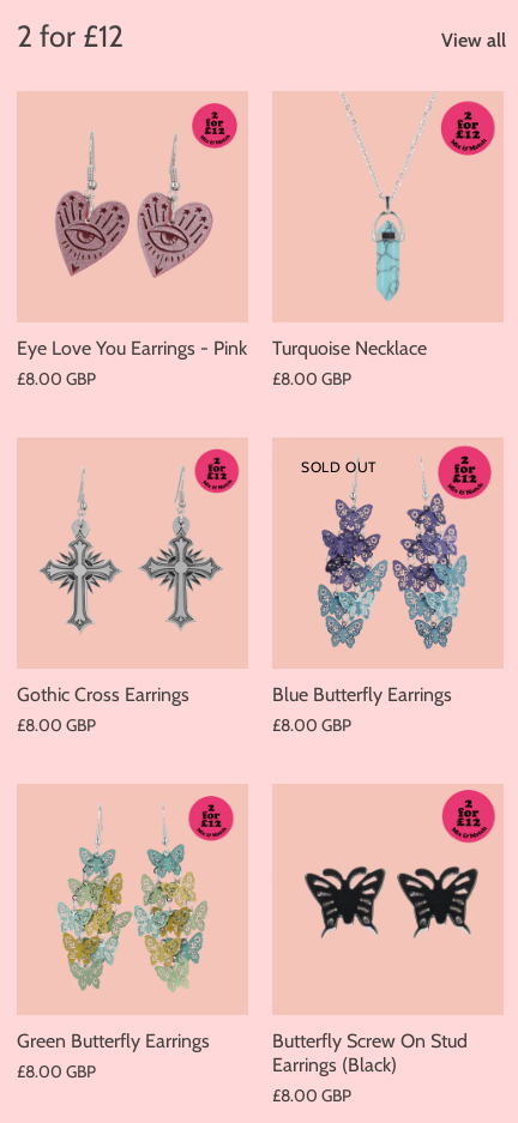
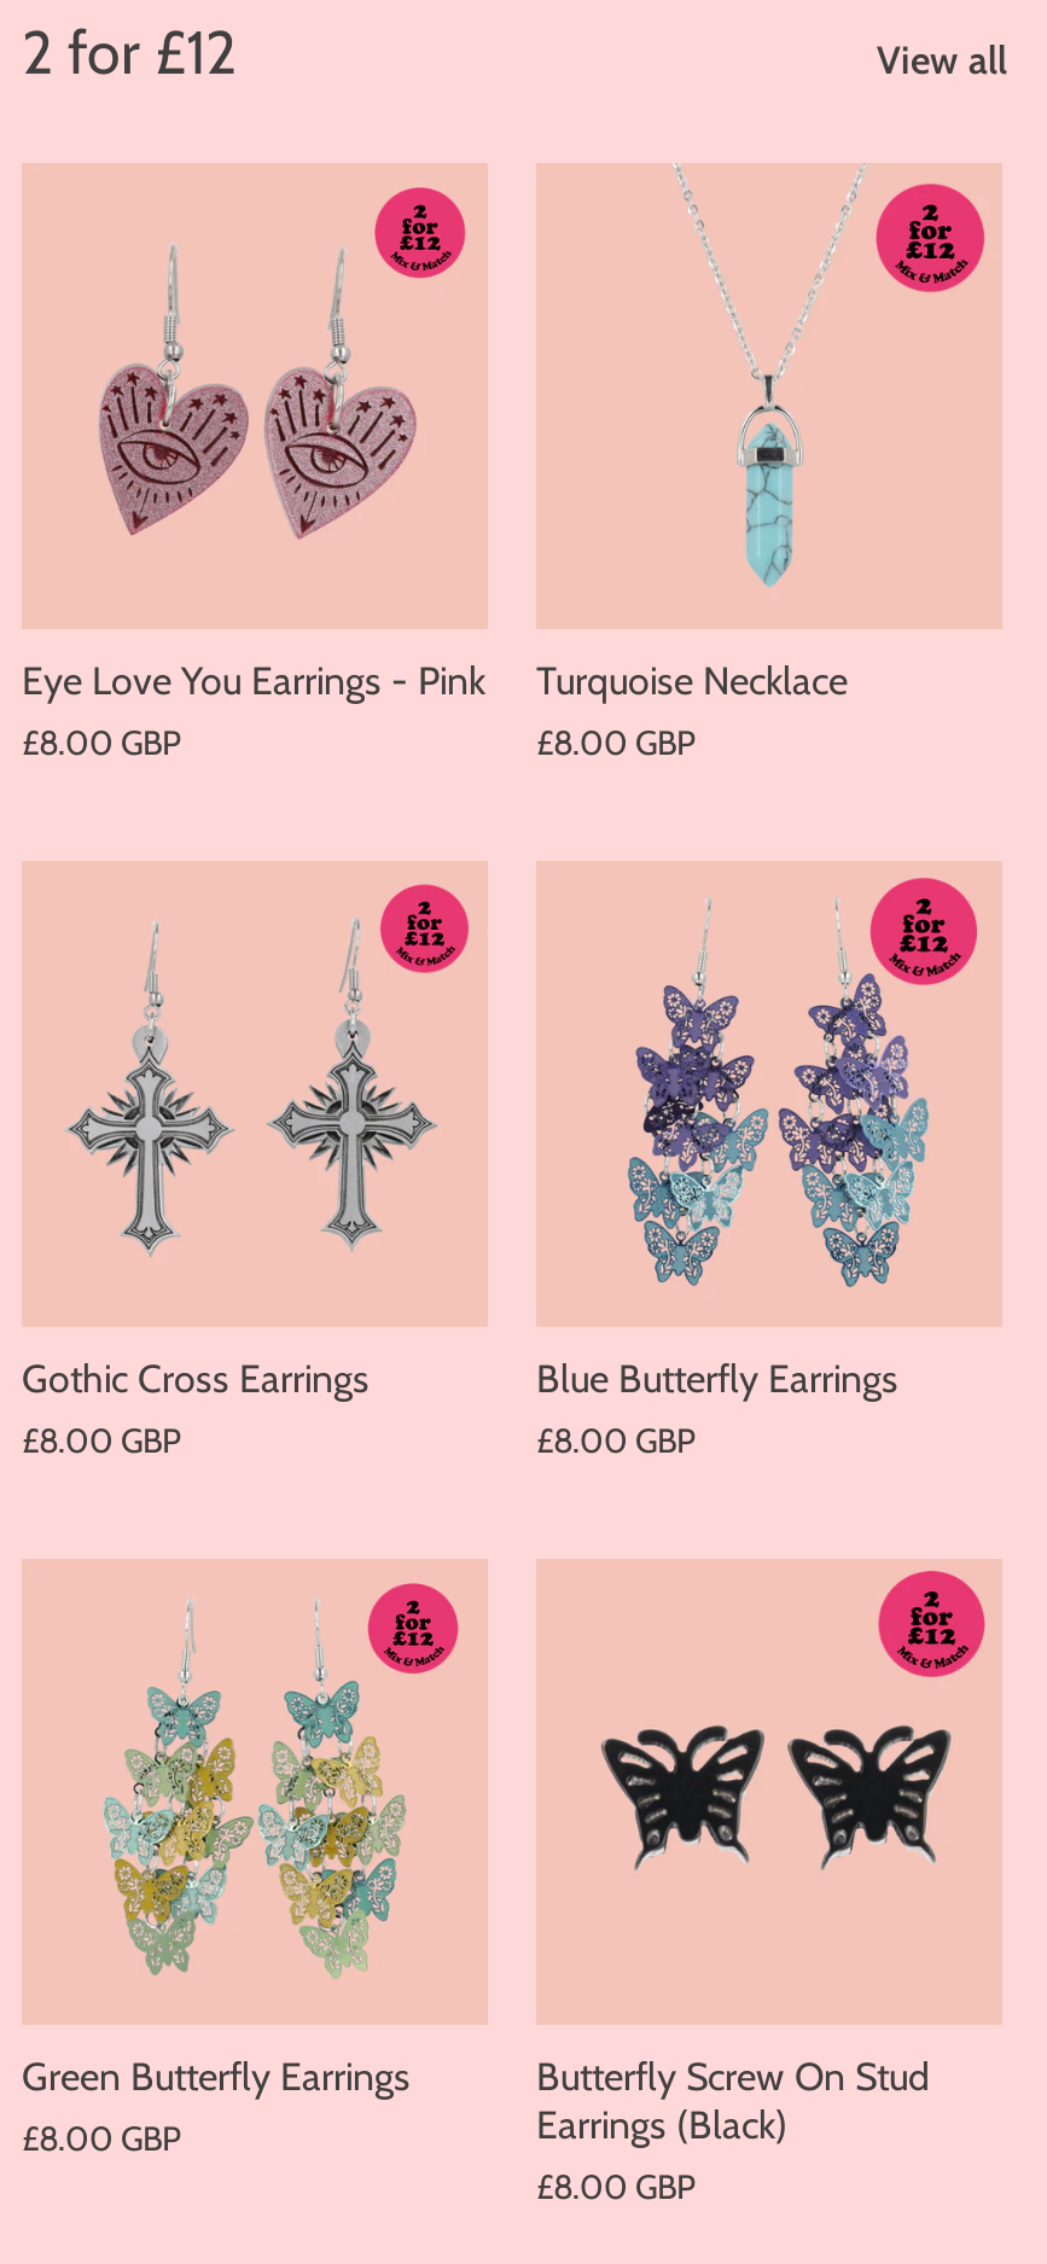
- SOLD OUT
